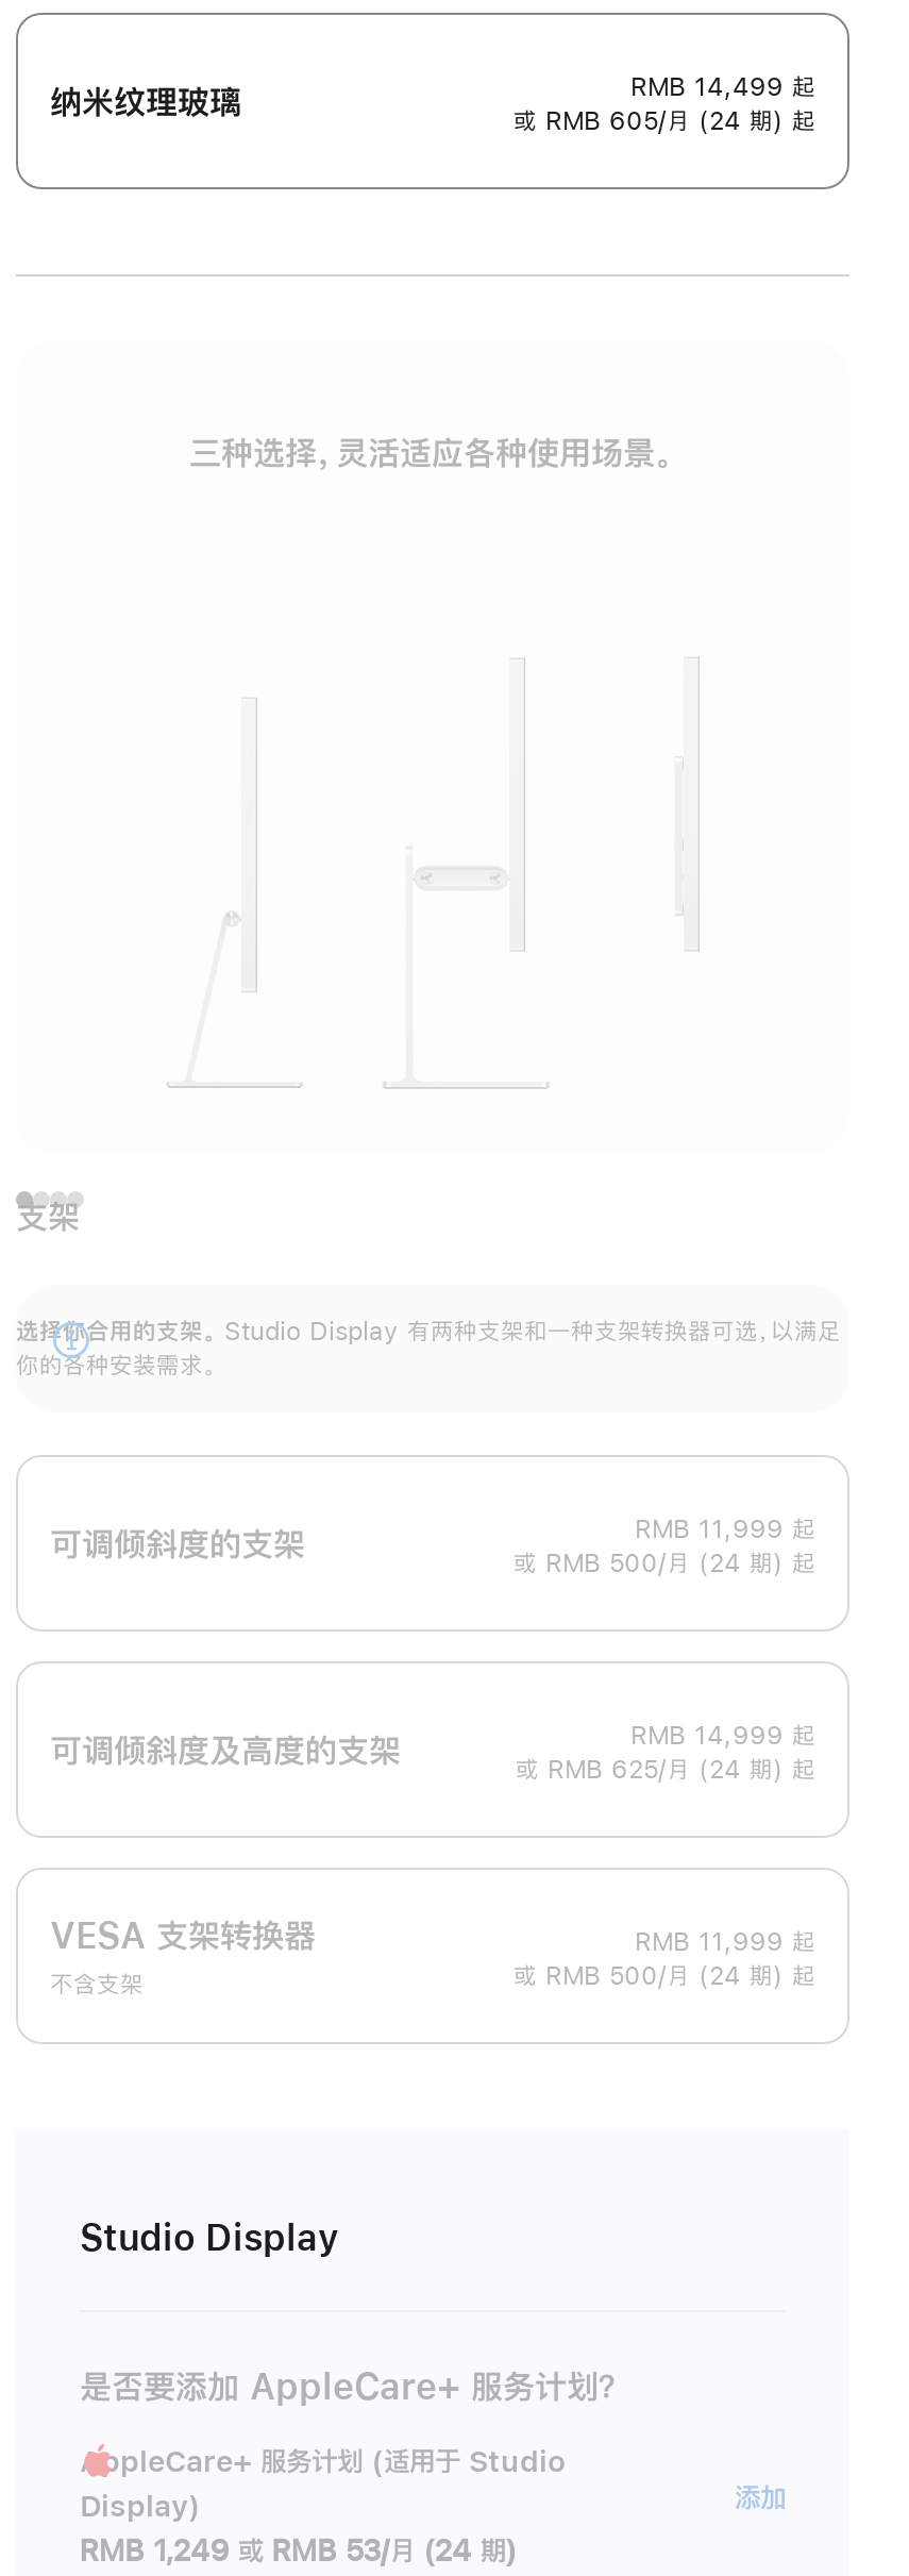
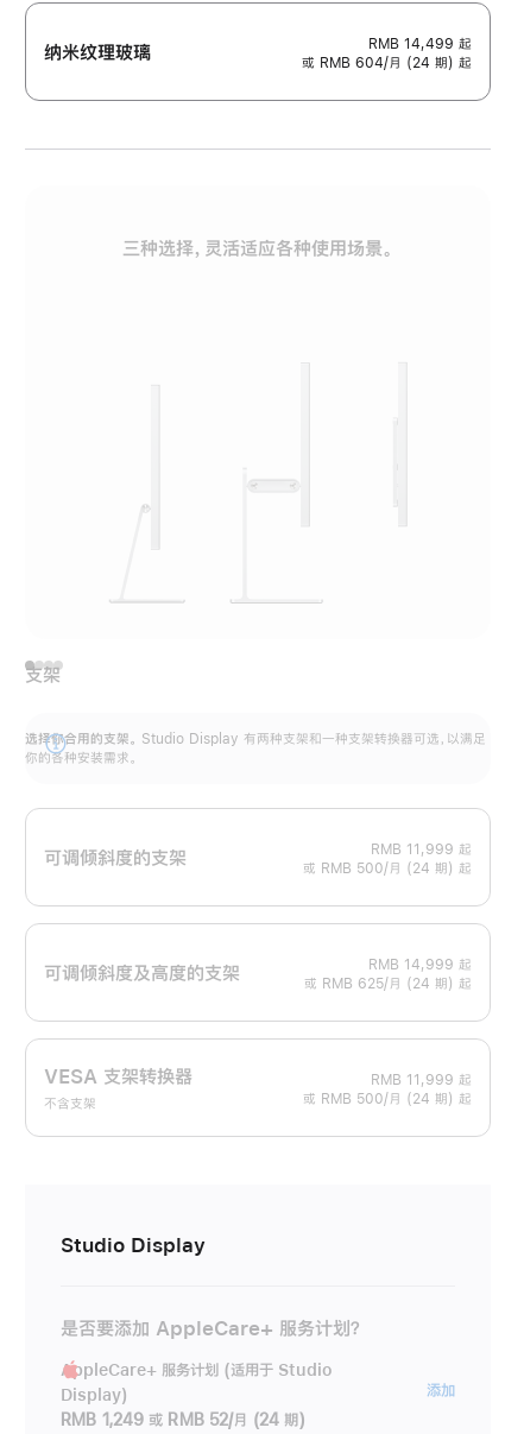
- 或 RMB 605/月 (24 期) 起
+ 或 RMB 604/月 (24 期) 起

- RMB 1,249 或 RMB 53/月 (24 期)
+ RMB 1,249 或 RMB 52/月 (24 期)
